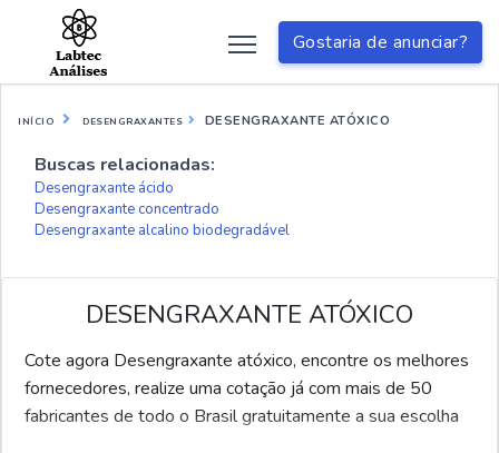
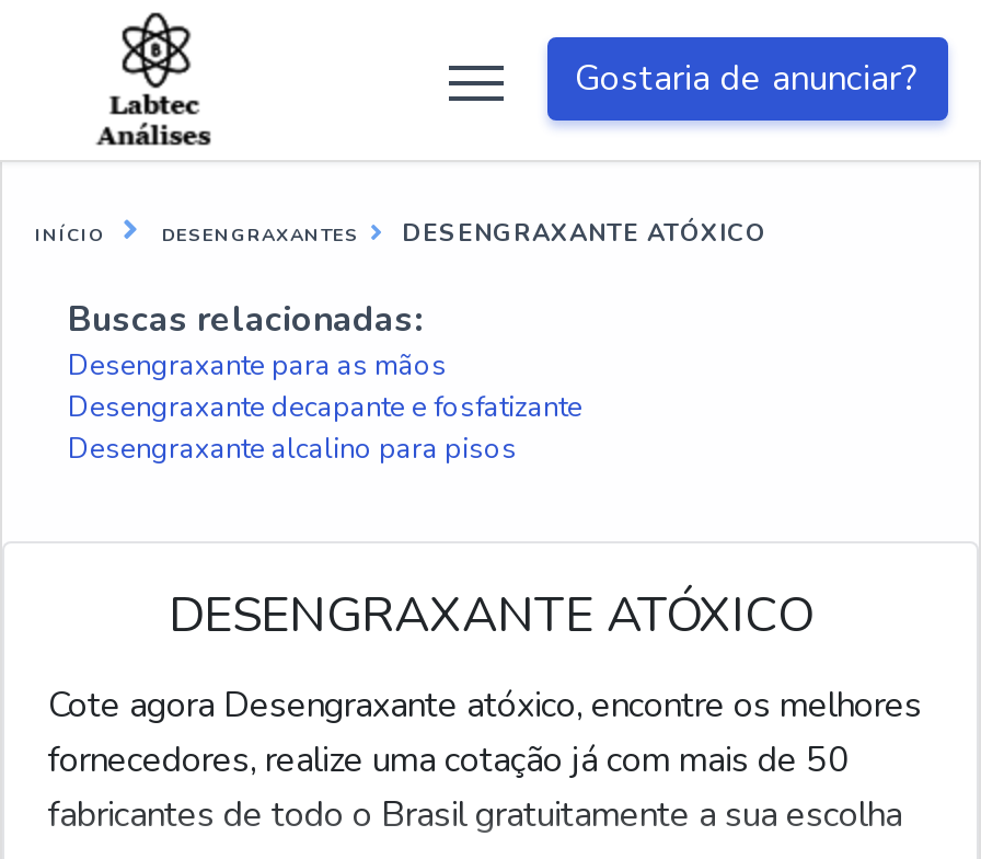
- Desengraxante ácido
- Desengraxante concentrado
- Desengraxante alcalino biodegradável
+ Desengraxante para as mãos
+ Desengraxante decapante e fosfatizante
+ Desengraxante alcalino para pisos
